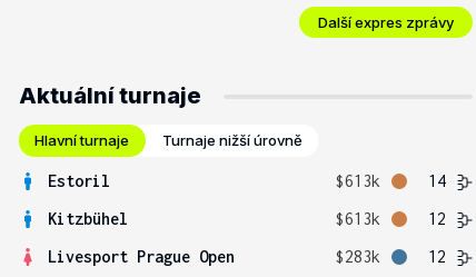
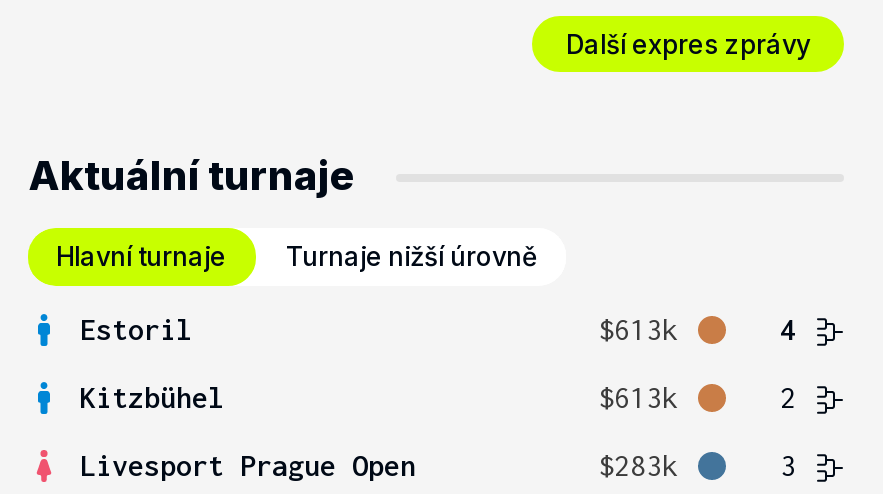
- 14
+ 4

- 12
+ 2

- 12
+ 3
